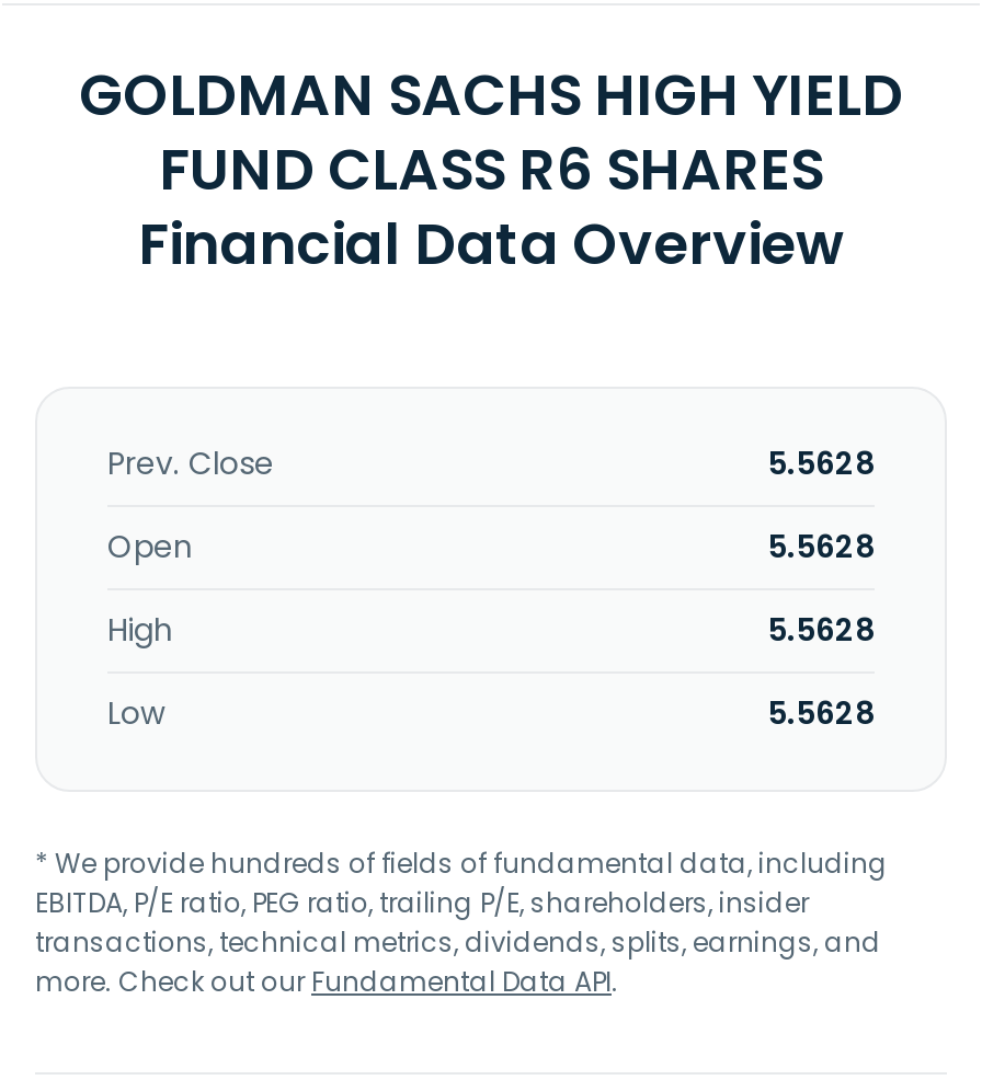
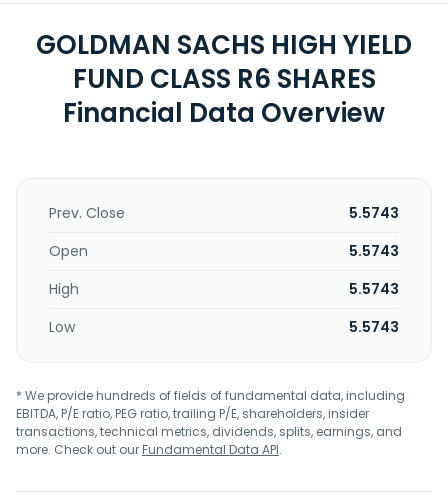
- 5.5628
+ 5.5743

- 5.5628
+ 5.5743

- 5.5628
+ 5.5743

- 5.5628
+ 5.5743
